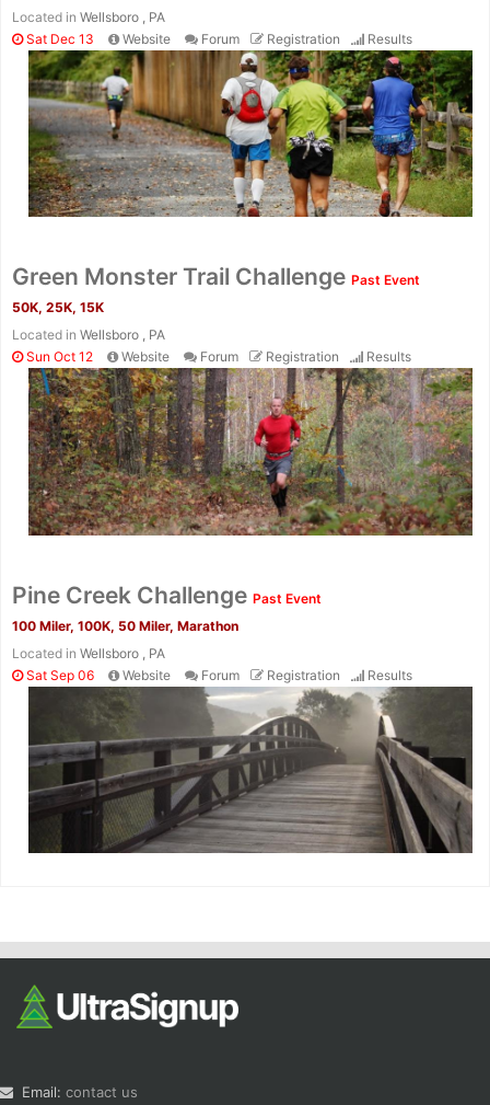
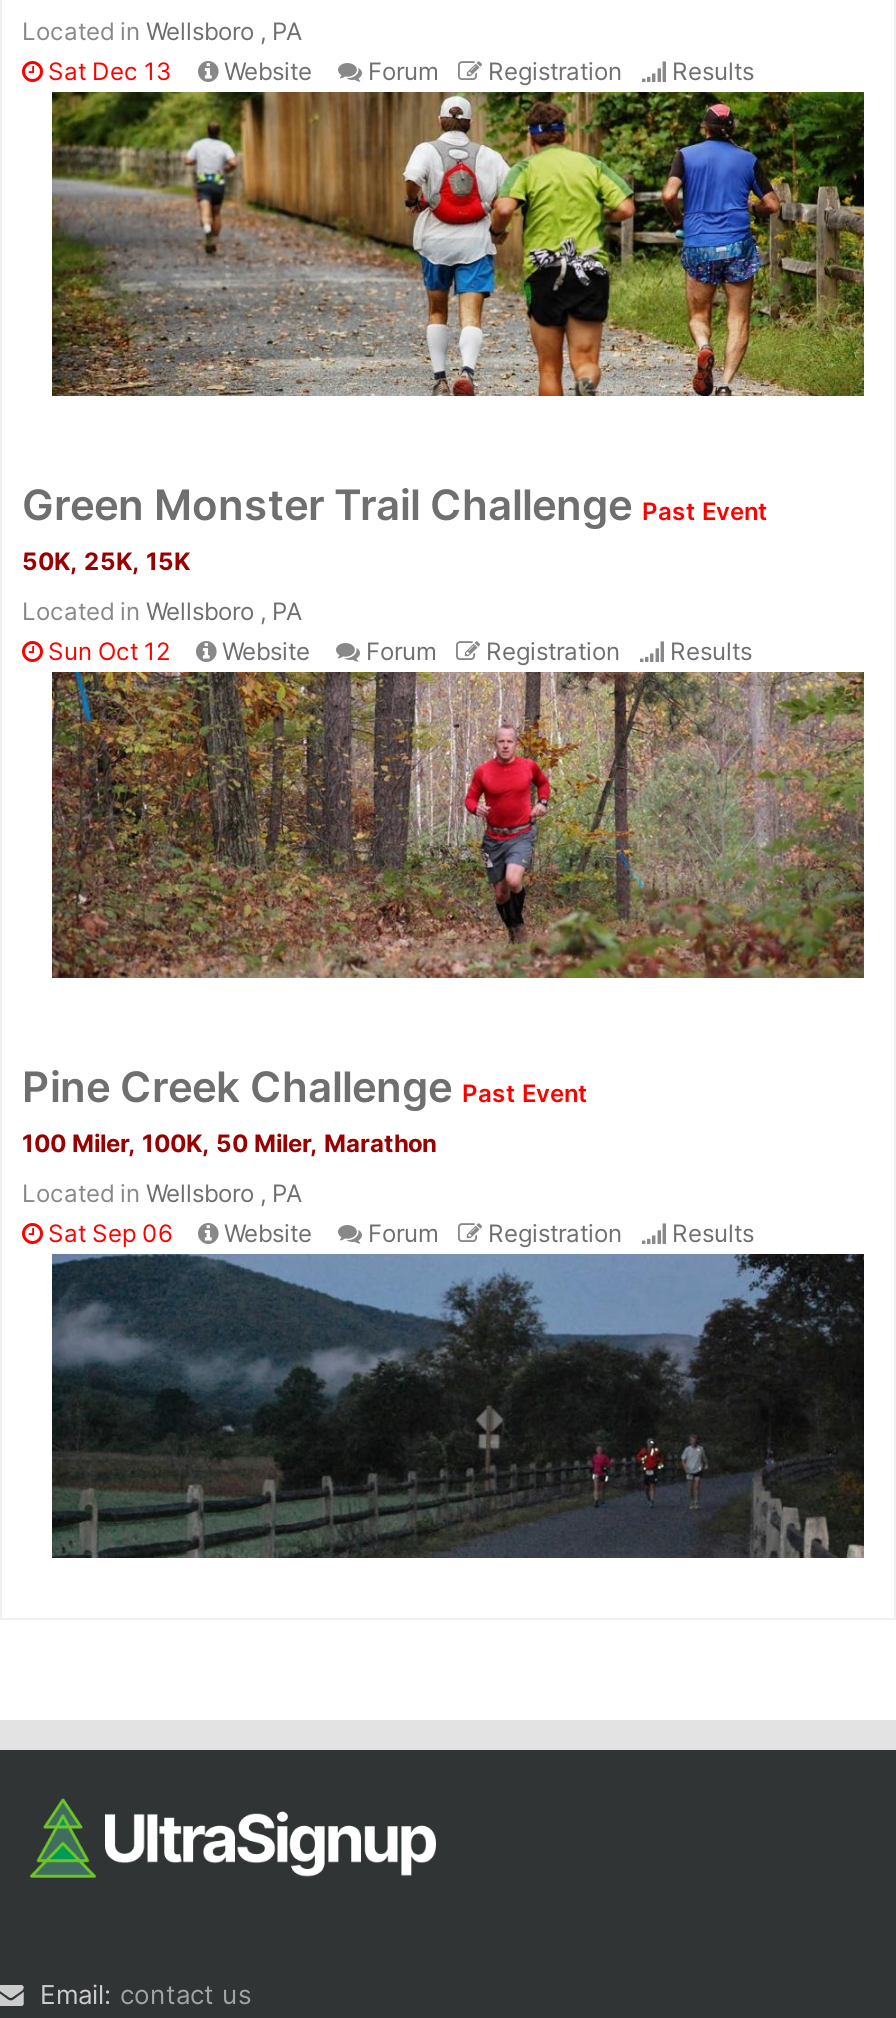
- [image]
+ [image]
